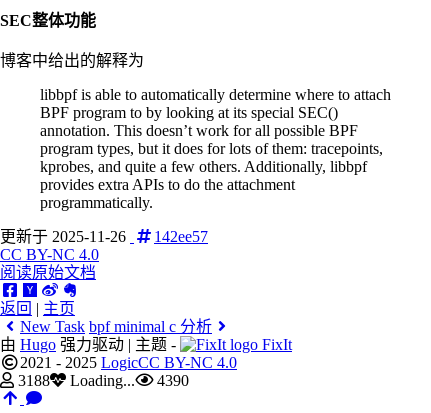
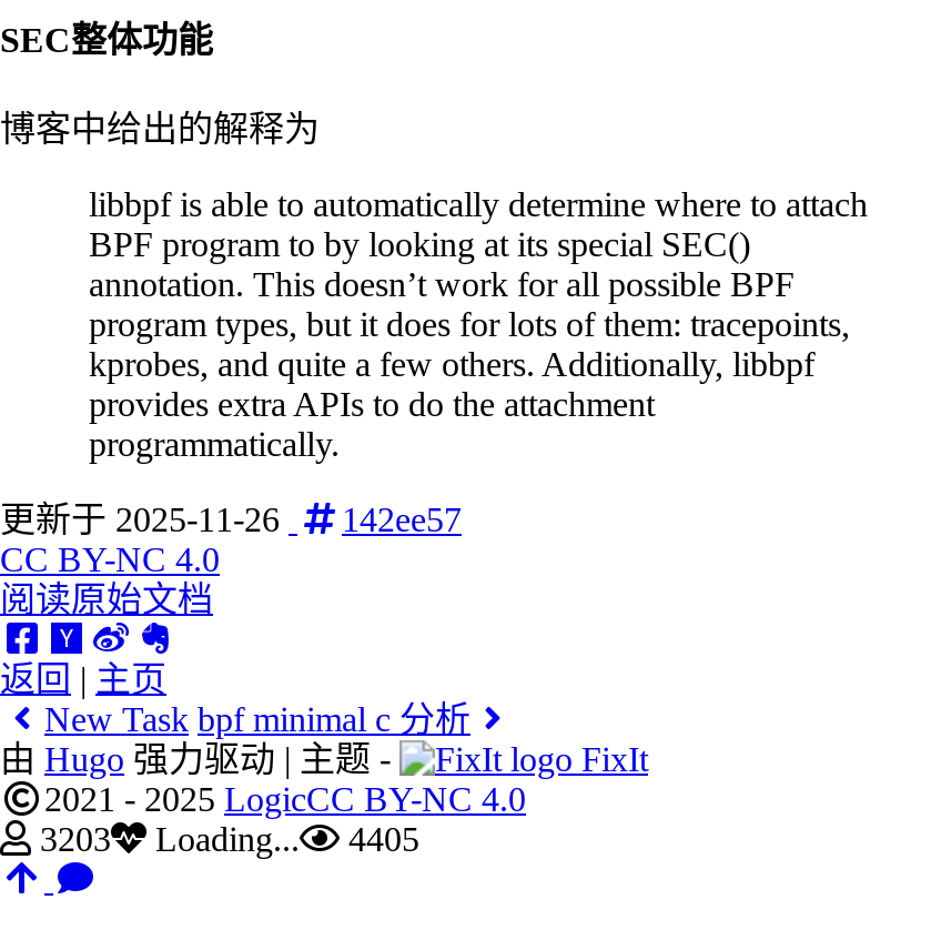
- 3188
+ 3203

- 4390
+ 4405
